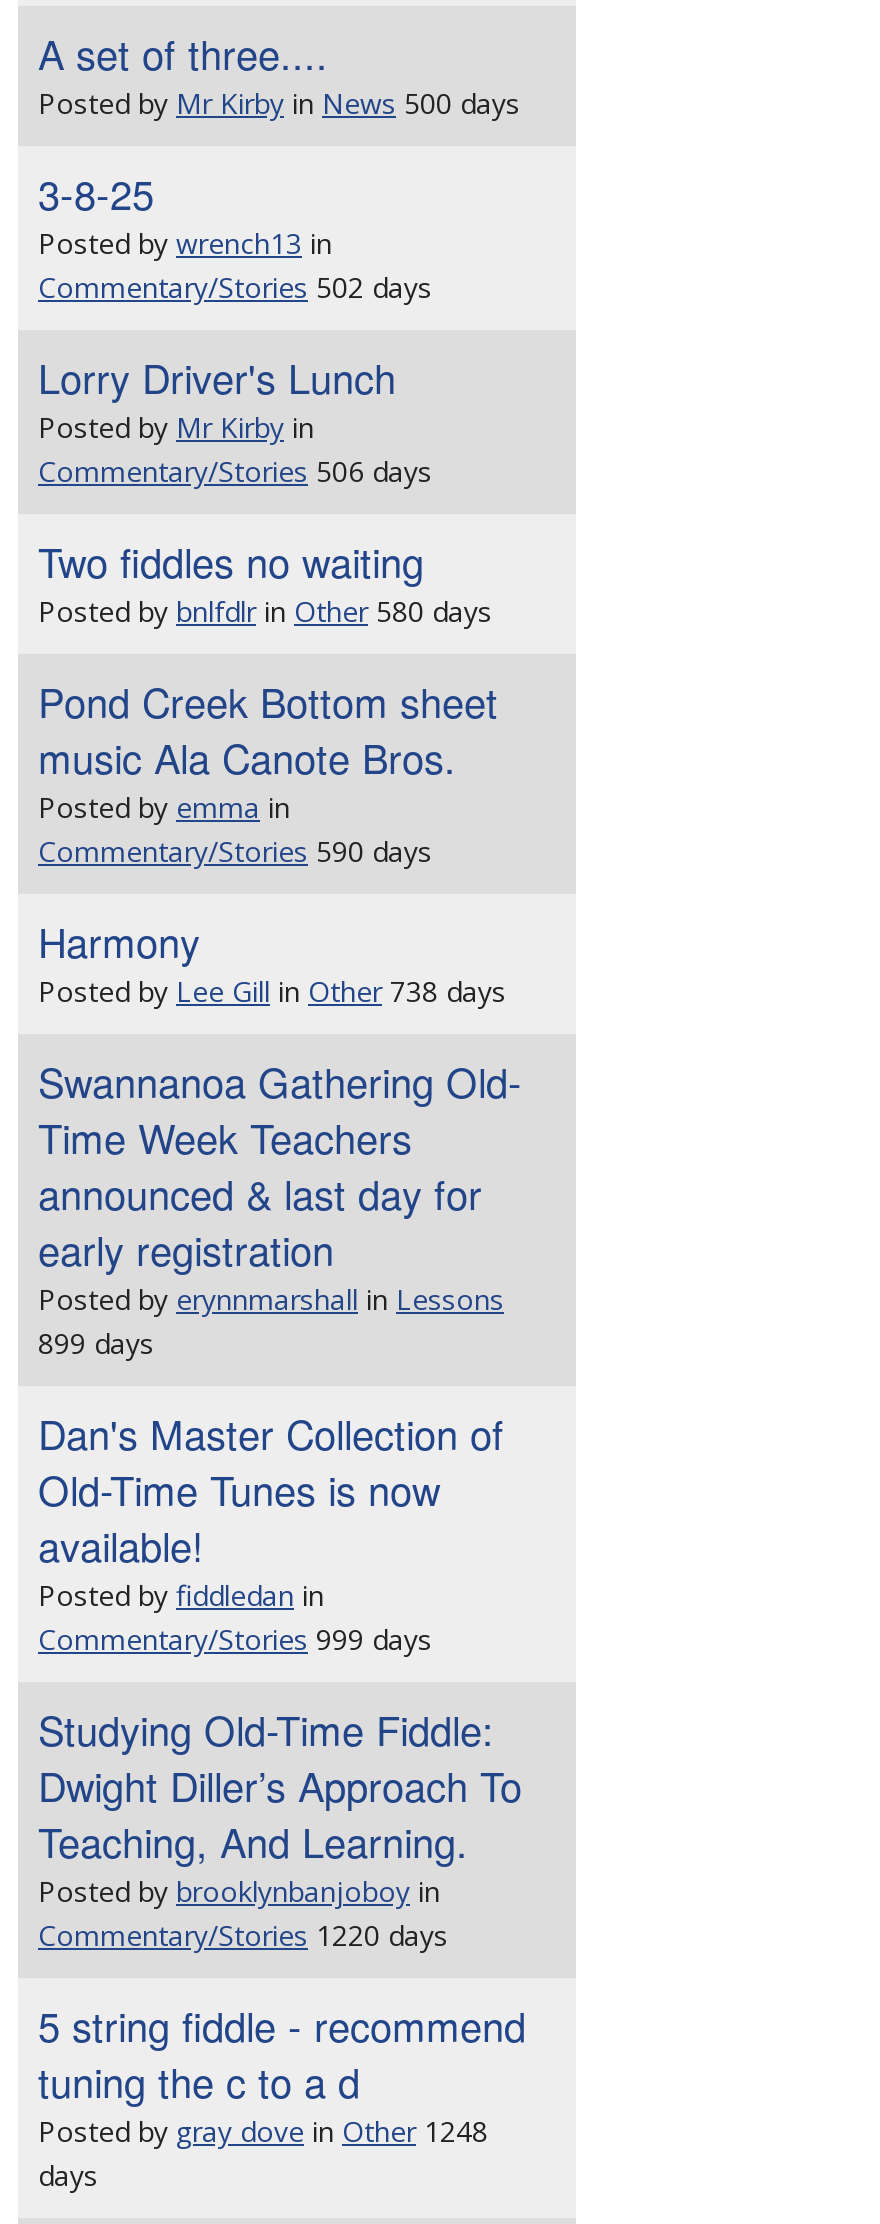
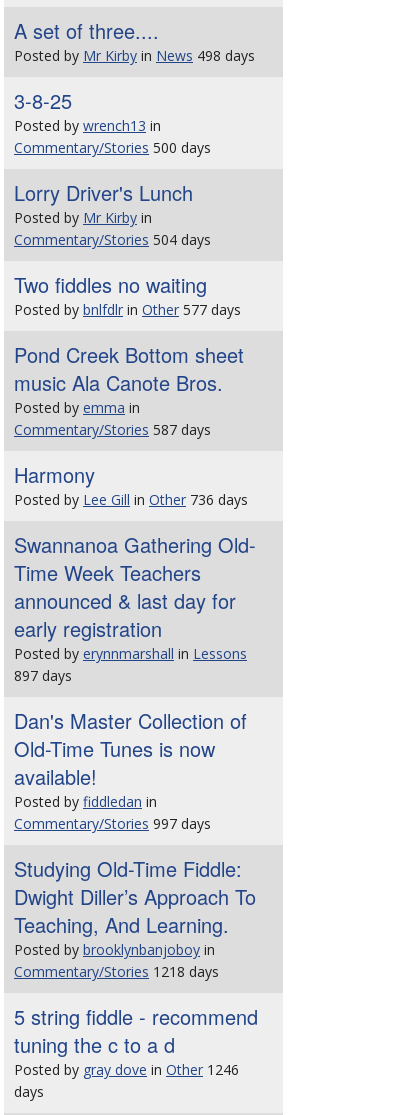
- Posted by Mr Kirby in News 500 days
+ Posted by Mr Kirby in News 498 days

- Commentary/Stories 502 days
+ Commentary/Stories 500 days

- Commentary/Stories 506 days
+ Commentary/Stories 504 days

- Posted by bnlfdlr in Other 580 days
+ Posted by bnlfdlr in Other 577 days

- Commentary/Stories 590 days
+ Commentary/Stories 587 days

- Posted by Lee Gill in Other 738 days
+ Posted by Lee Gill in Other 736 days

- 899 days
+ 897 days

- Commentary/Stories 999 days
+ Commentary/Stories 997 days

- Commentary/Stories 1220 days
+ Commentary/Stories 1218 days

- Posted by gray dove in Other 1248
+ Posted by gray dove in Other 1246
